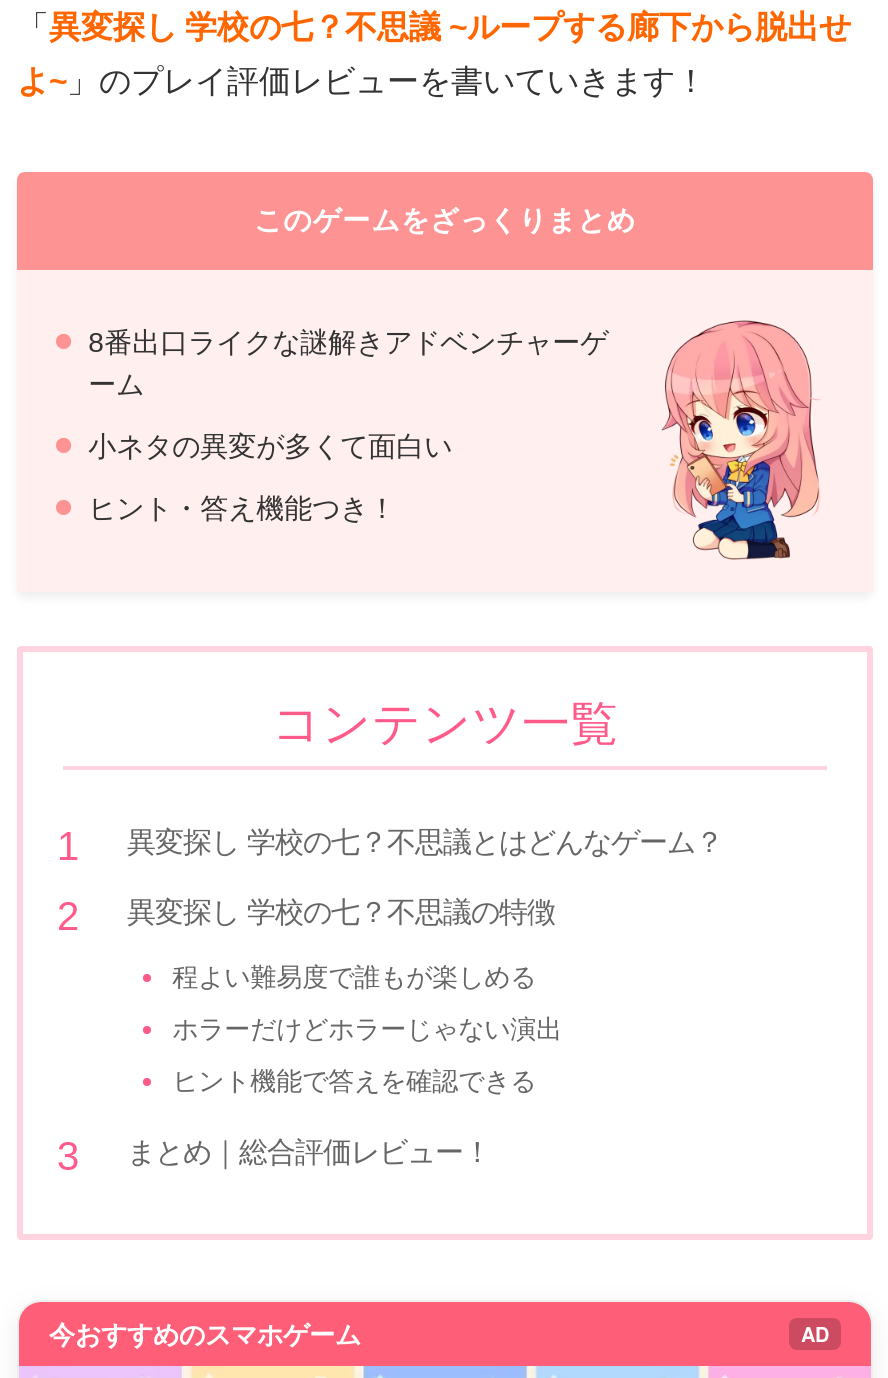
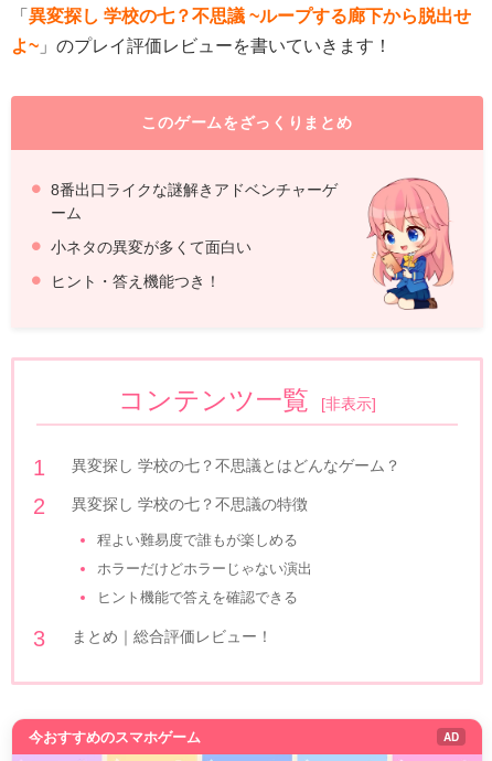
+ [非表示]
